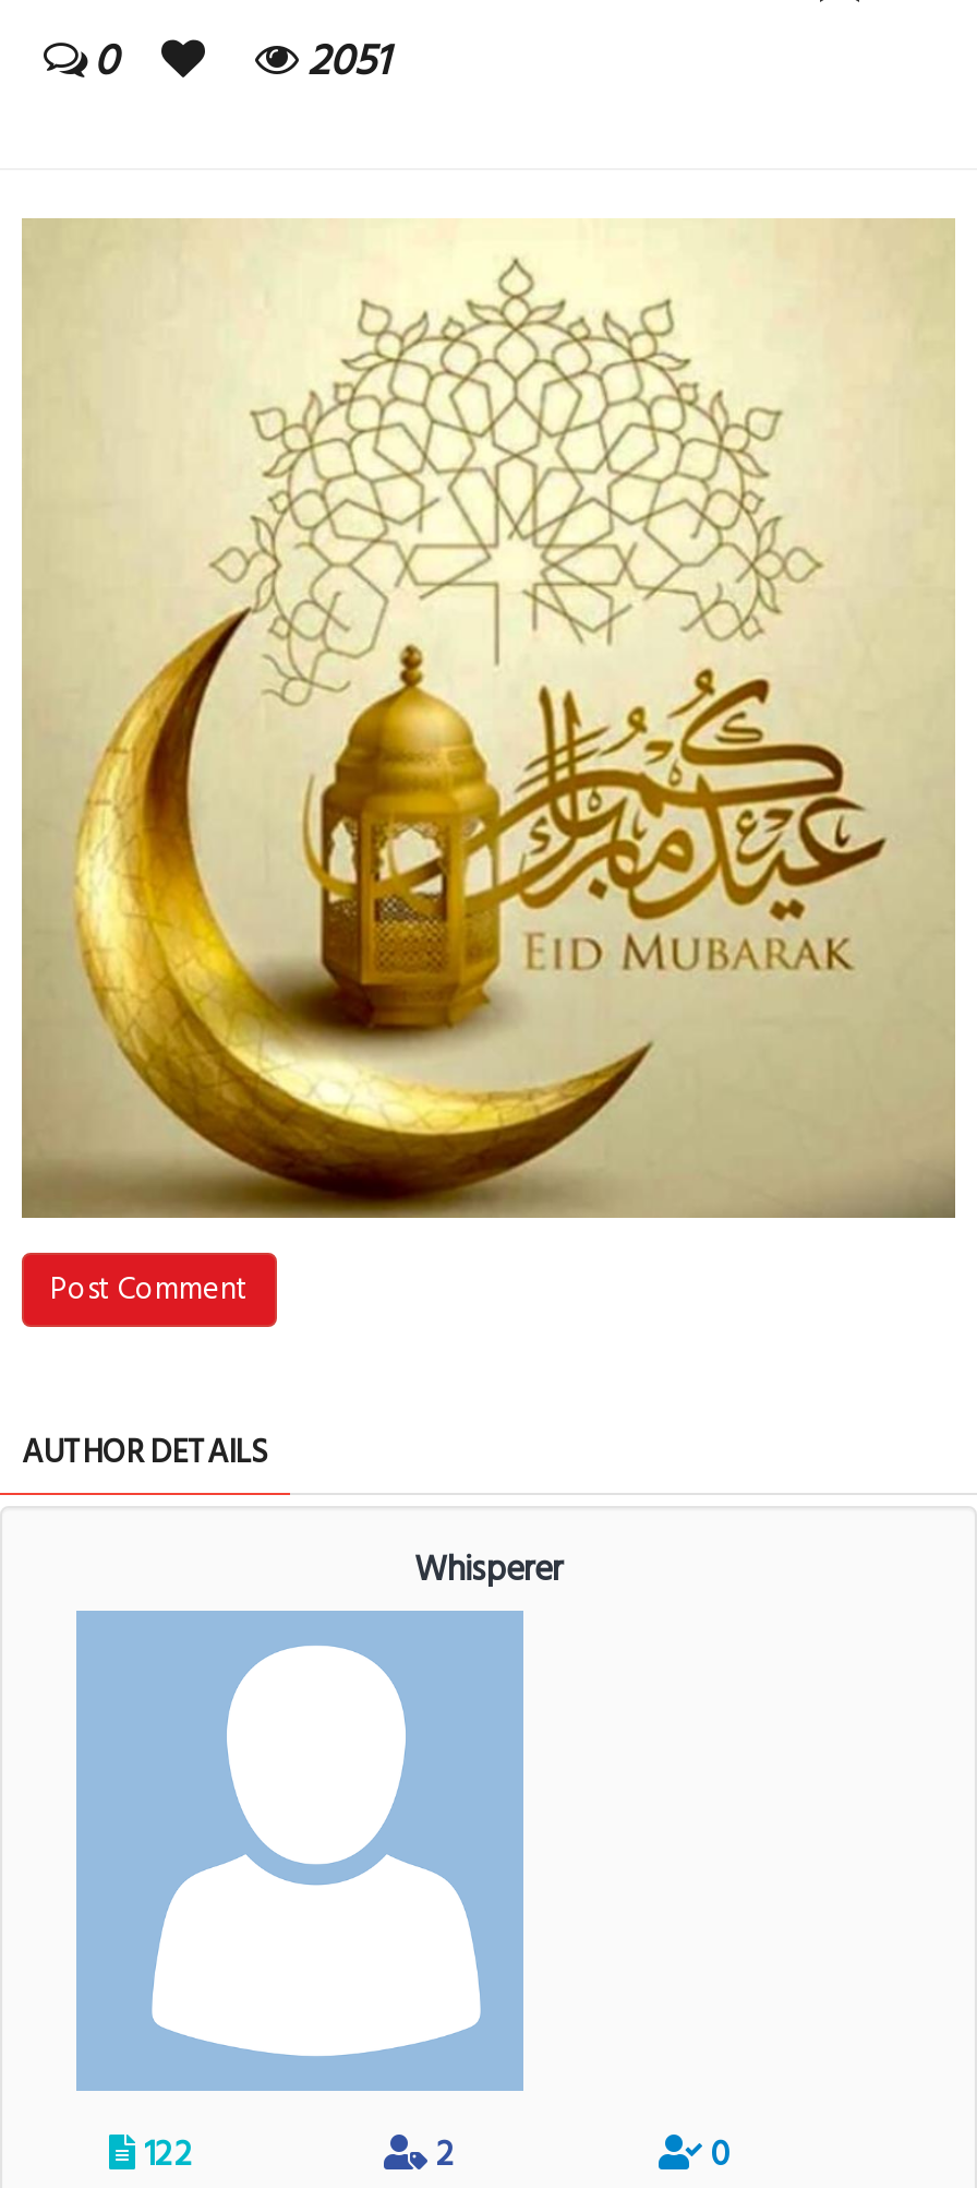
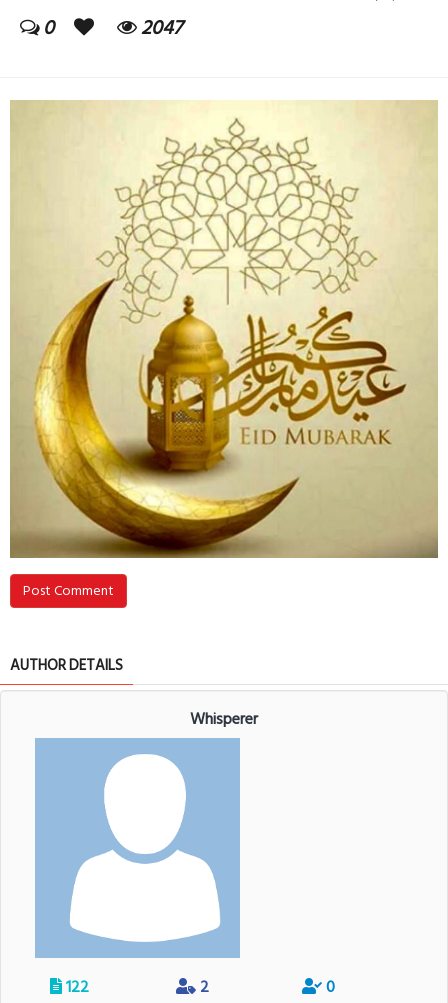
- 2051
+ 2047
